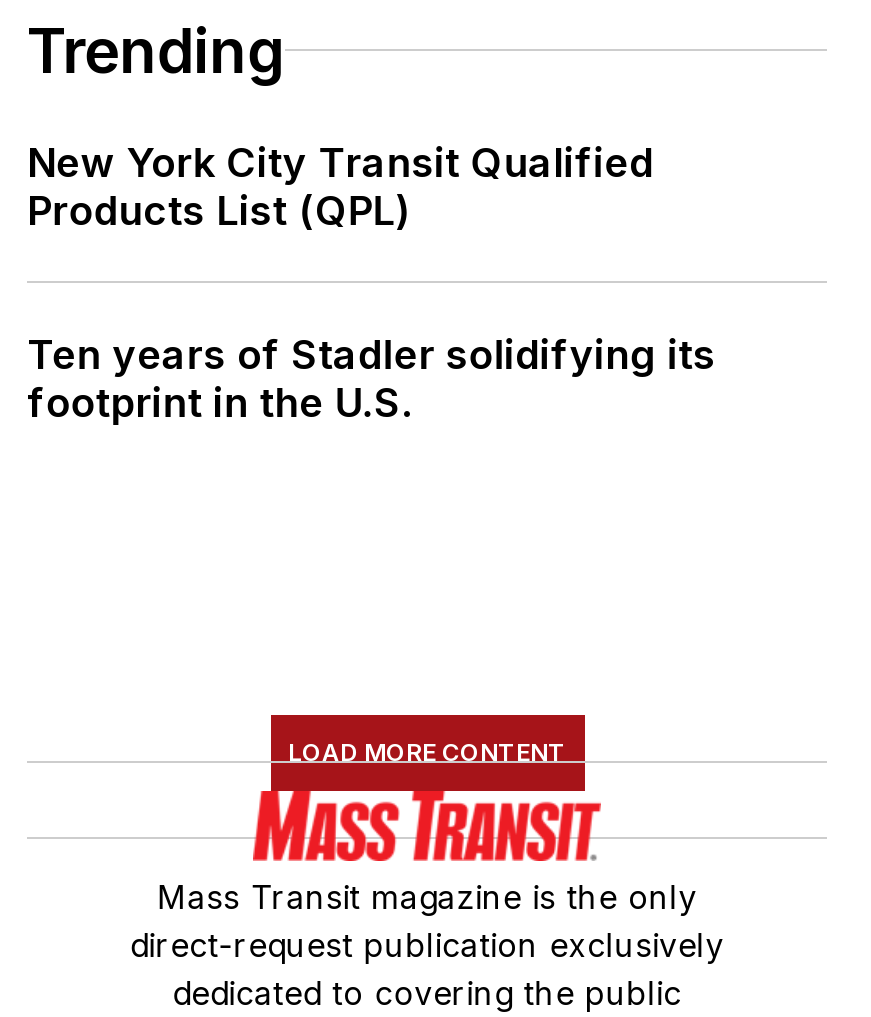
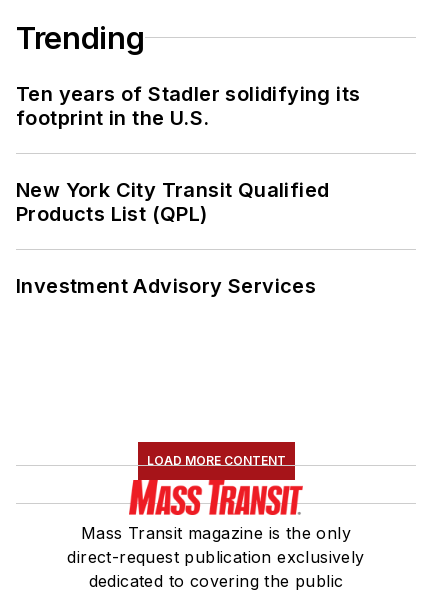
moved down: New York City Transit Qualified | Products List (QPL)

moved up: Ten years of Stadler solidifying its | footprint in the U.S.

+ Investment Advisory Services
